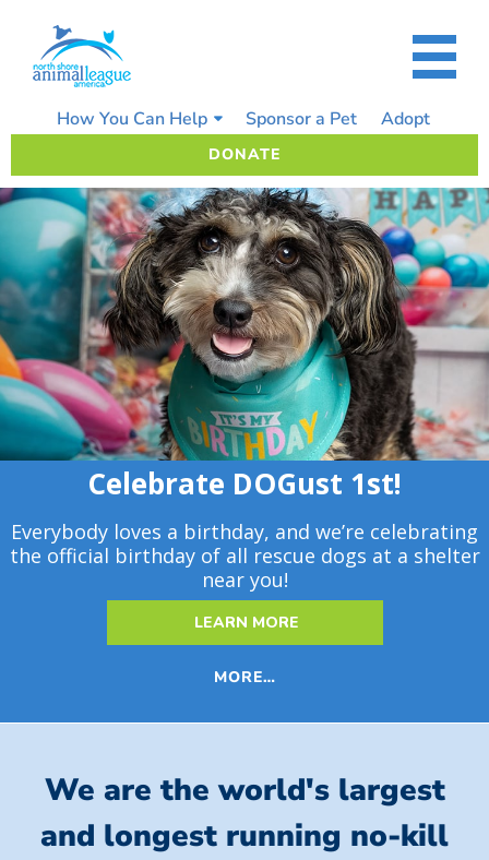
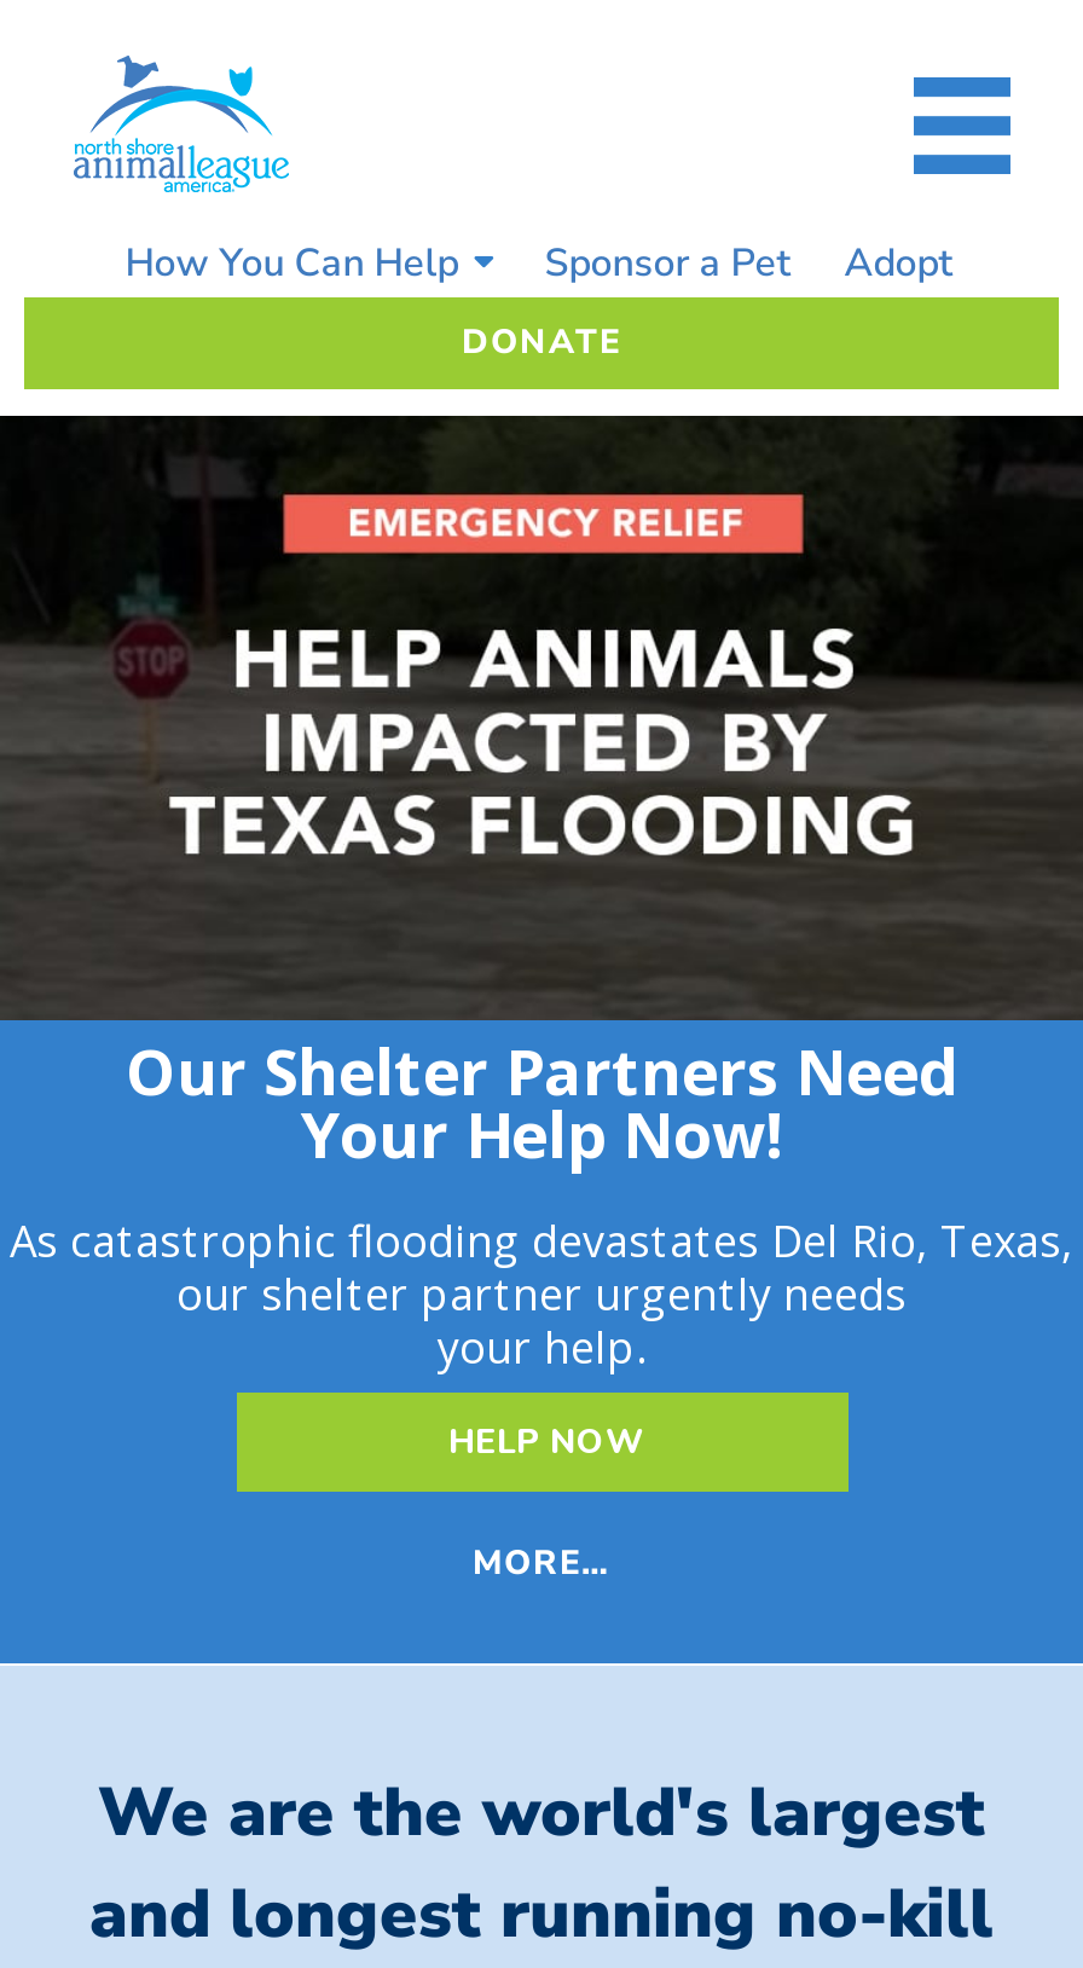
- [image]
- Celebrate DOGust 1st!
- Everybody loves a birthday, and we’re celebrating
- the official birthday of all rescue dogs at a shelter
- near you!
+ [image]
+ Our Shelter Partners Need
+ Your Help Now!
+ As catastrophic flooding devastates Del Rio, Texas,
+ our shelter partner urgently needs
+ your help.

- LEARN MORE
+ HELP NOW
